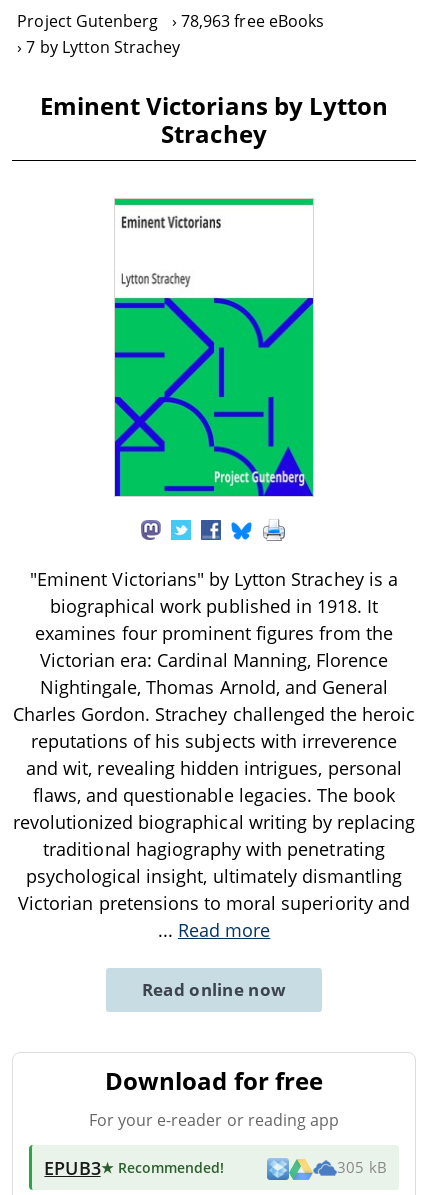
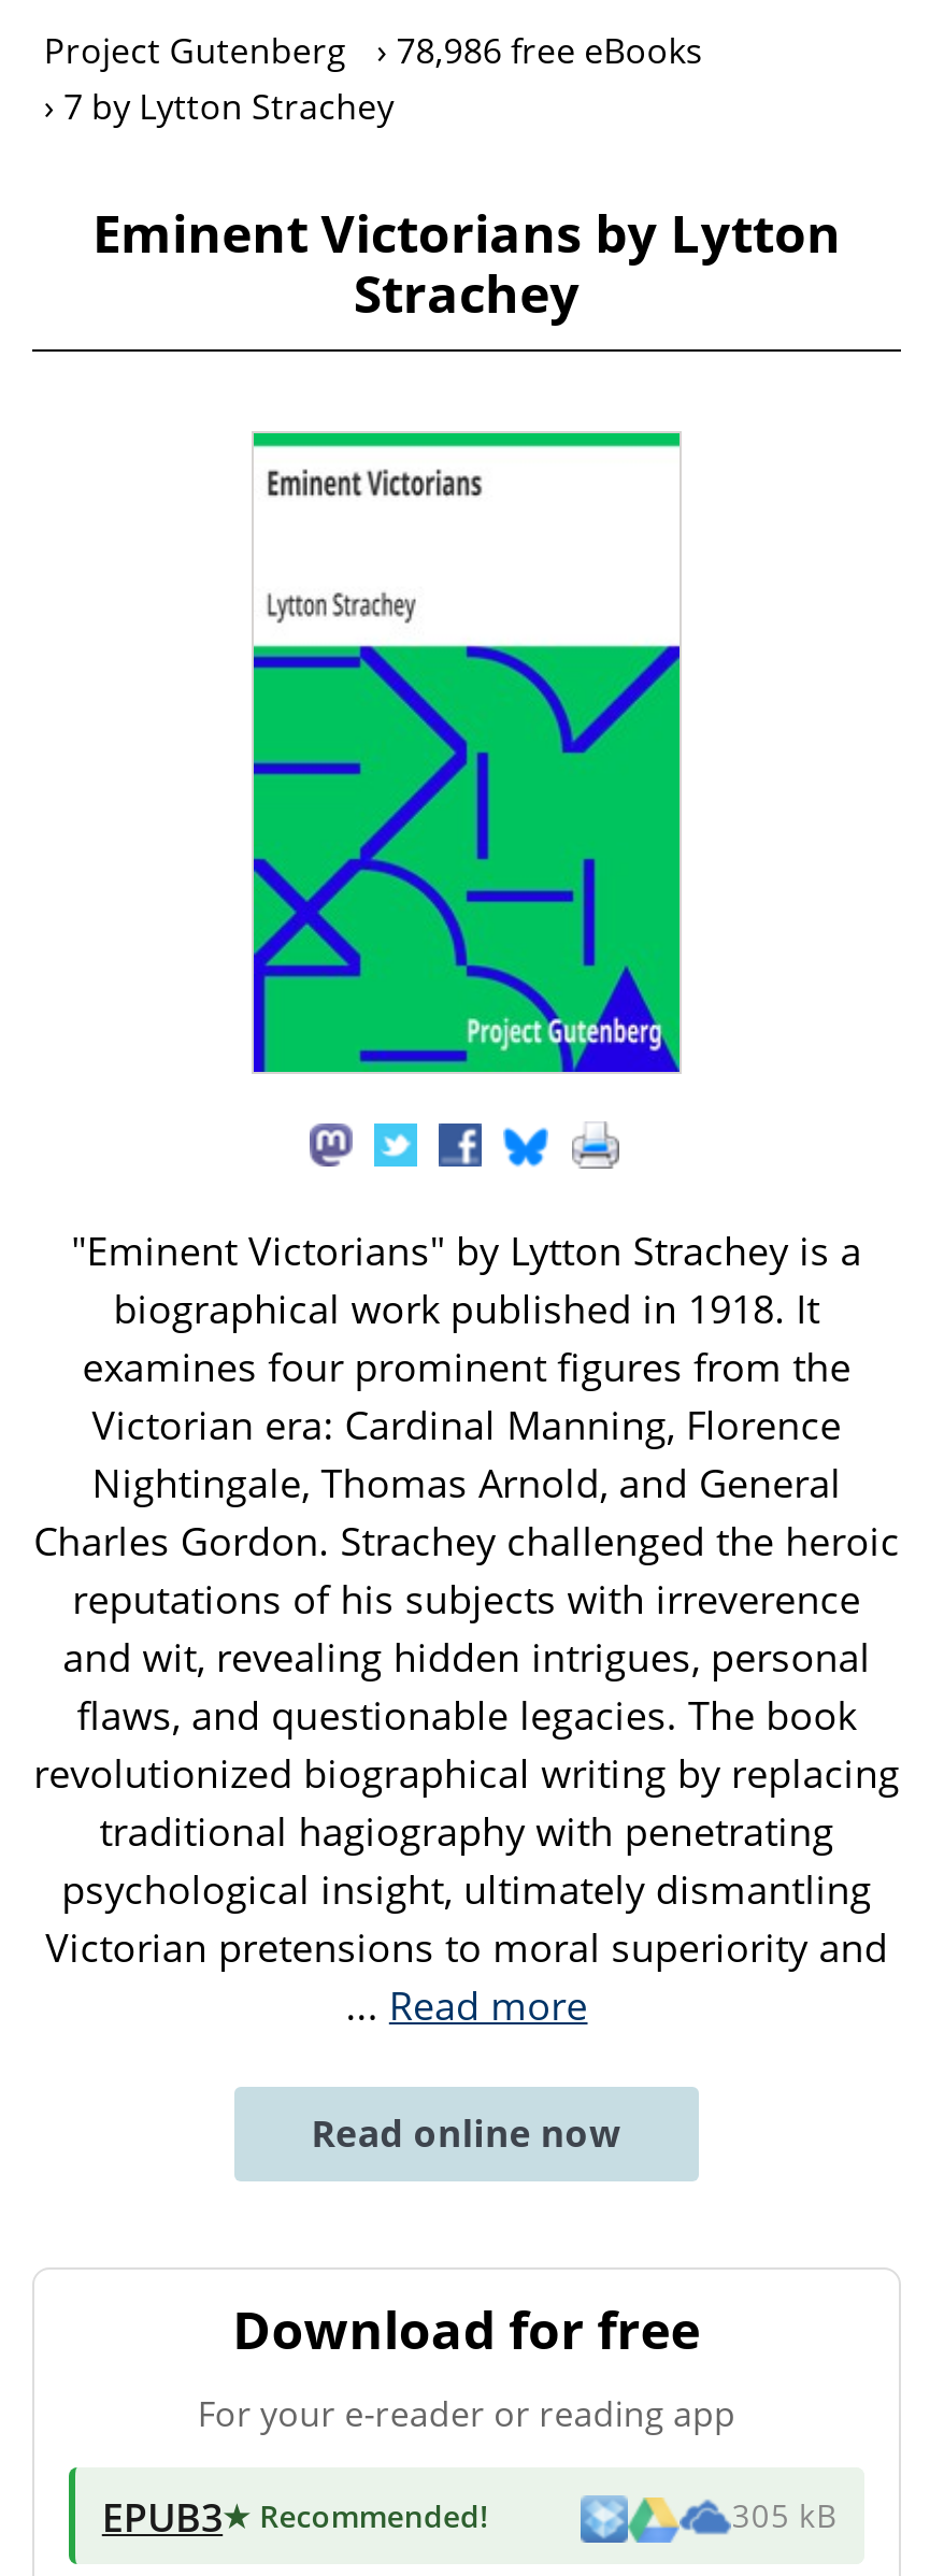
- Project Gutenberg 78,963 free eBooks
+ Project Gutenberg 78,986 free eBooks
